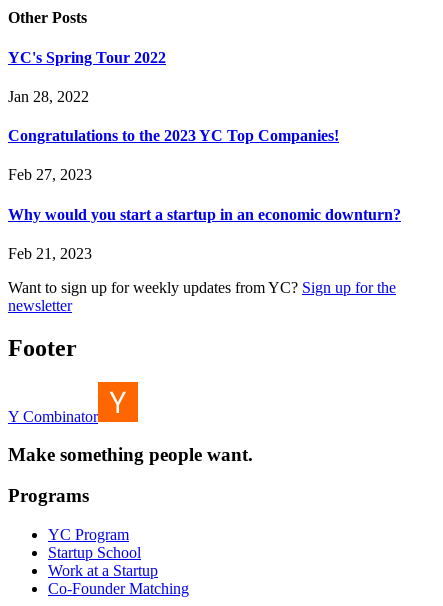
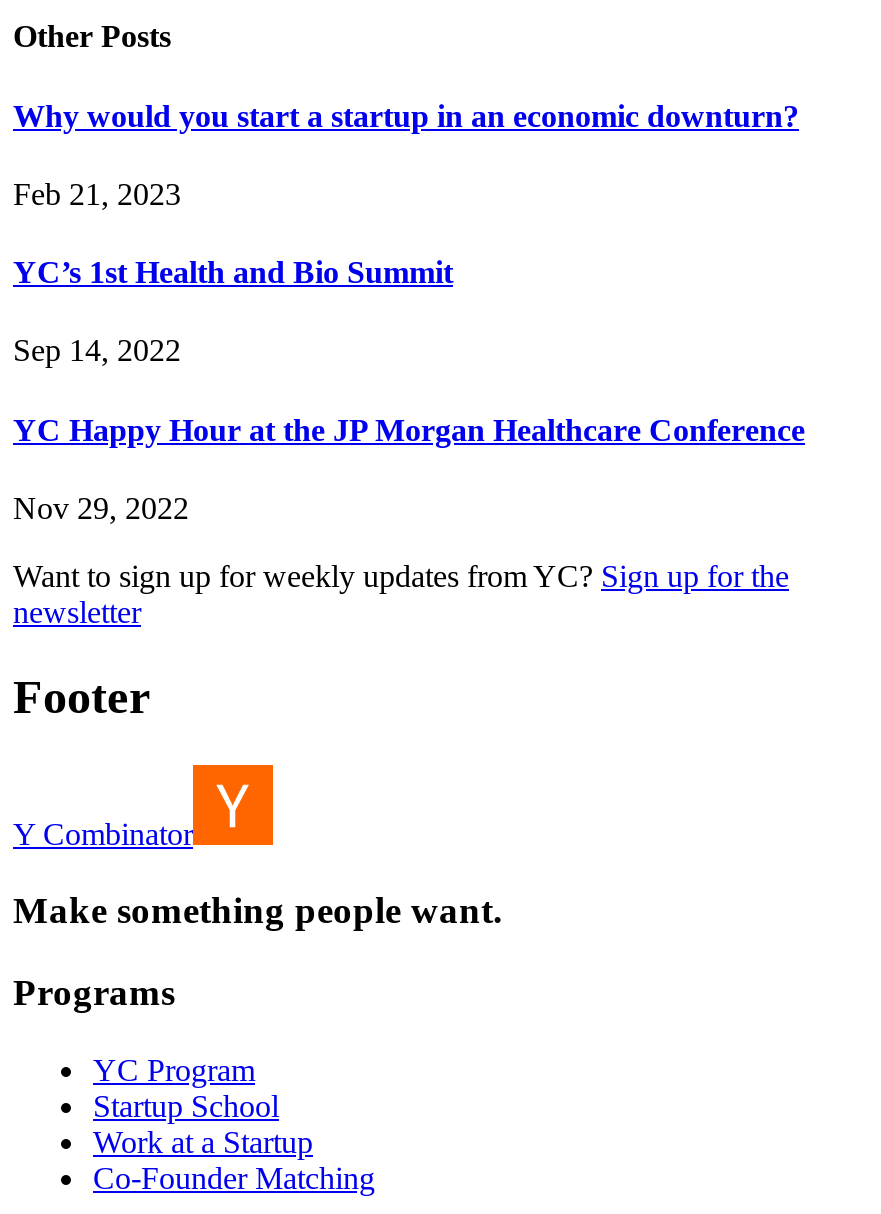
- YC's Spring Tour 2022
- Jan 28, 2022
- Congratulations to the 2023 YC Top Companies!
- Feb 27, 2023

moved up: Why would you start a startup in an economic downturn? | Feb 21, 2023

+ YC’s 1st Health and Bio Summit
+ Sep 14, 2022
+ YC Happy Hour at the JP Morgan Healthcare Conference
+ Nov 29, 2022
